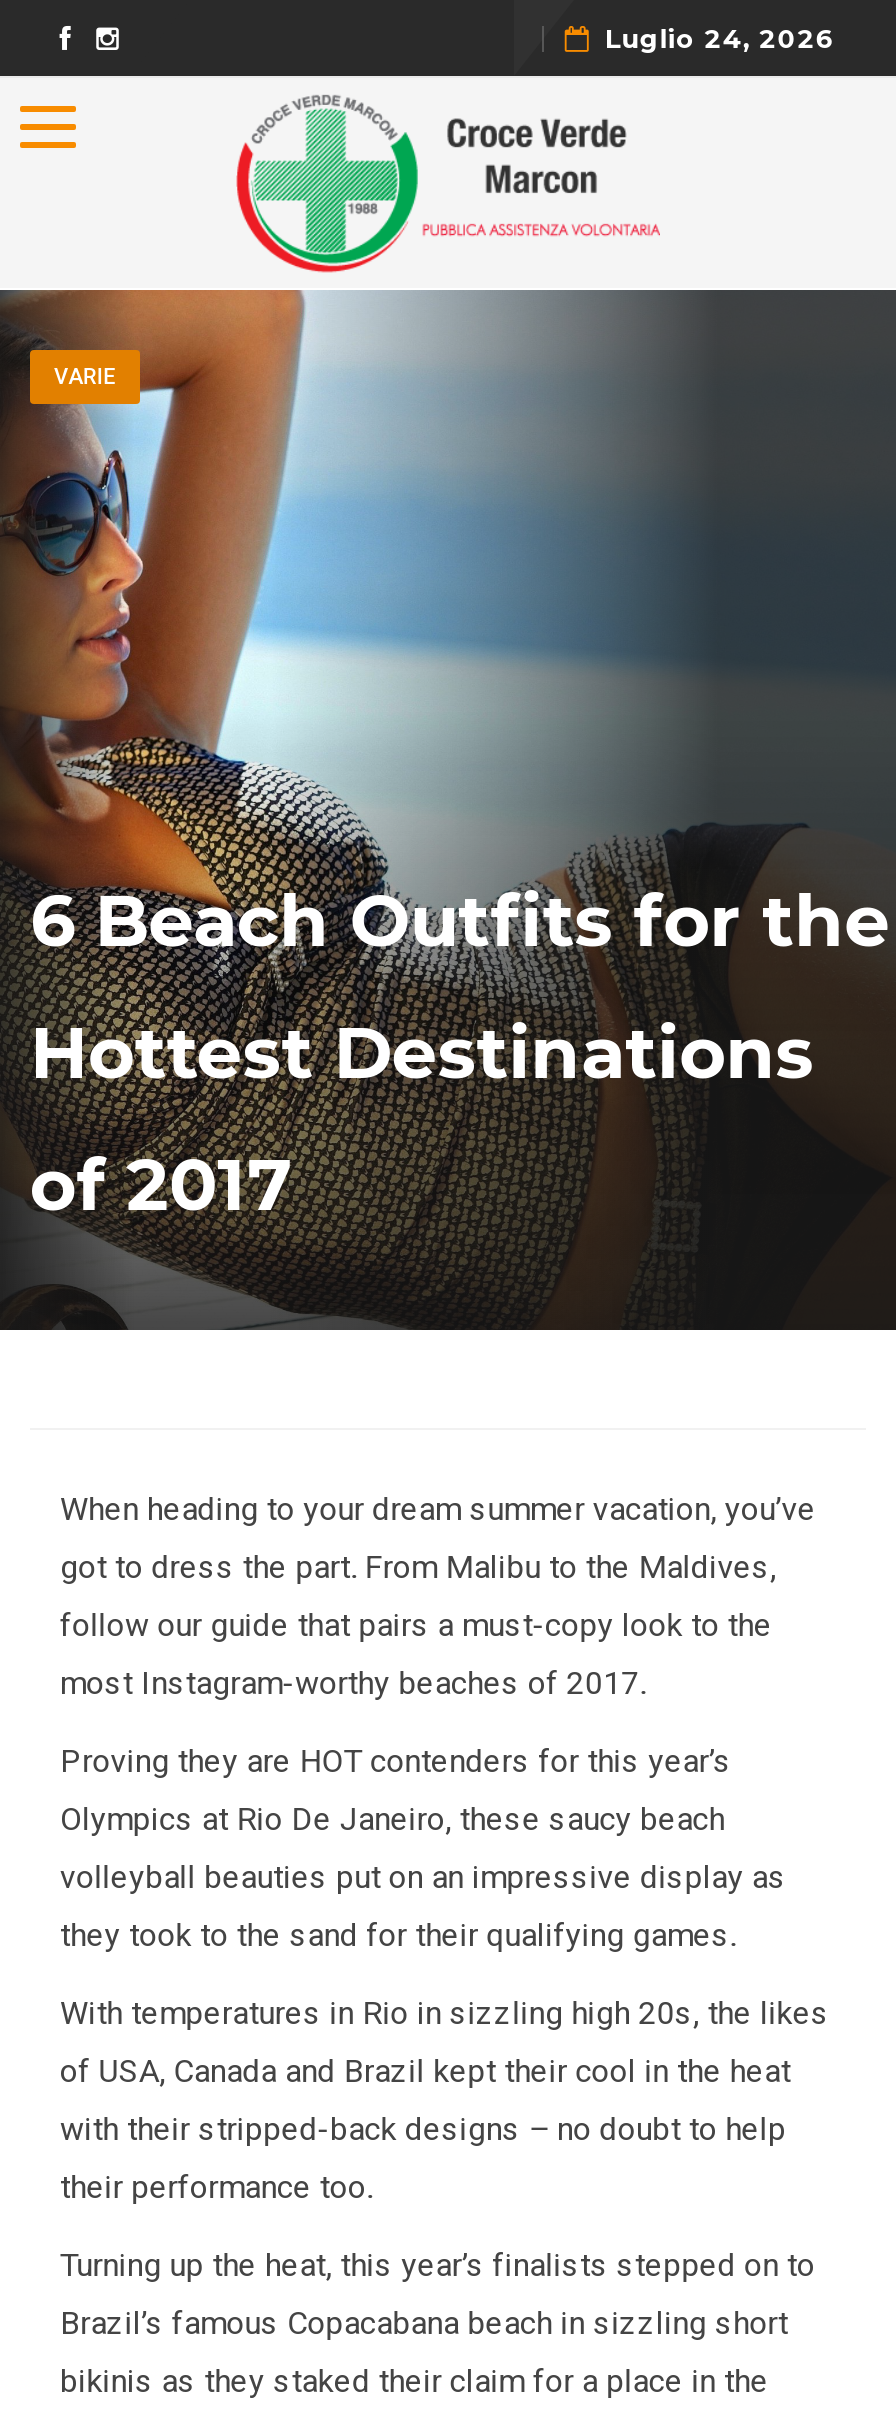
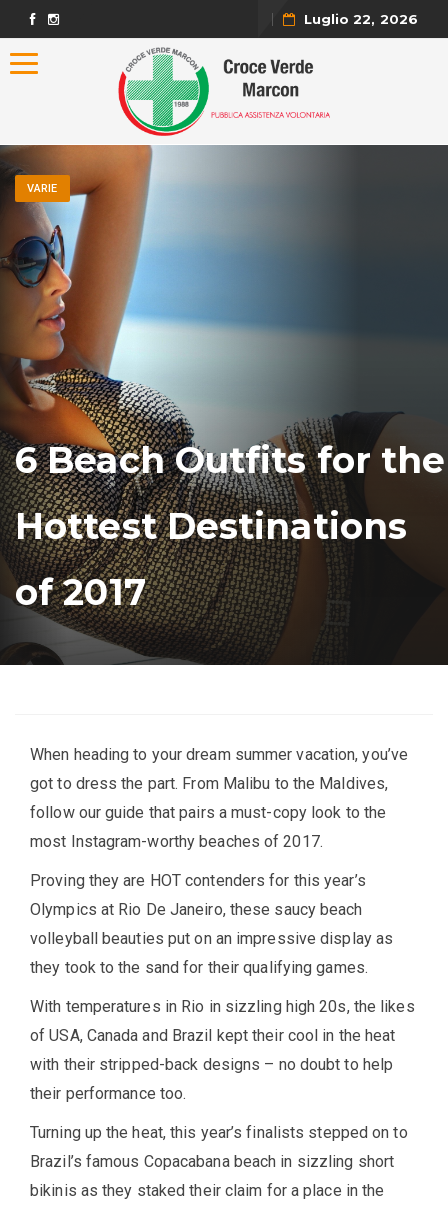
- Luglio 24, 2026
+ Luglio 22, 2026
